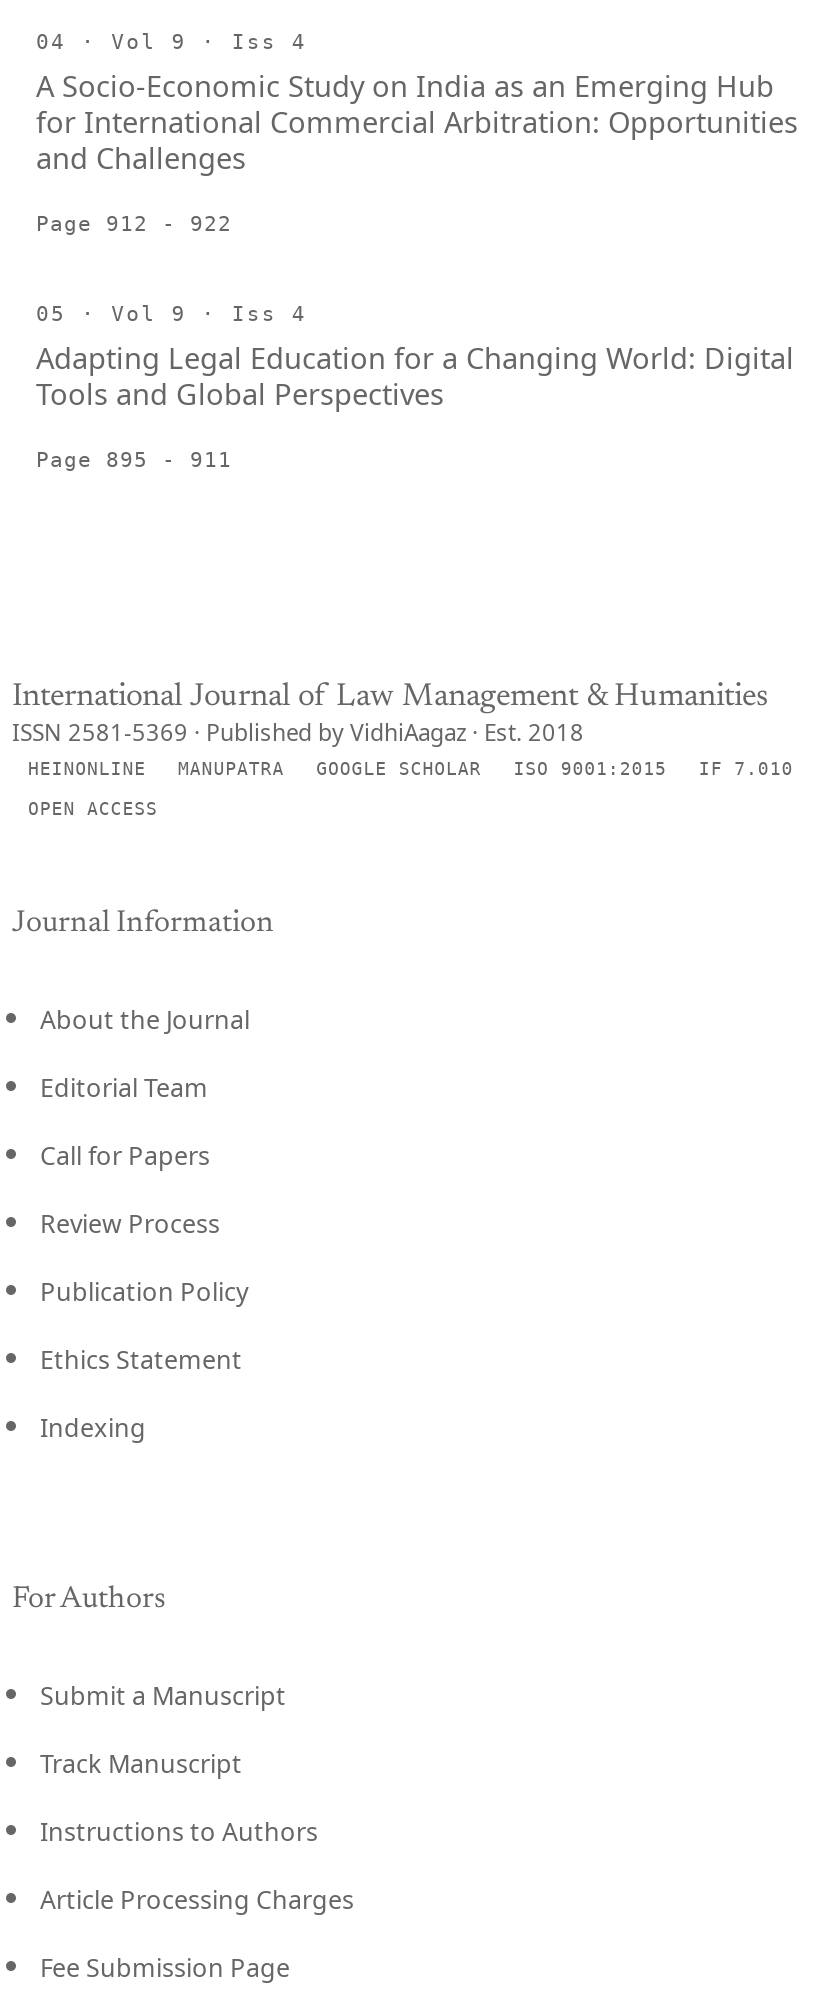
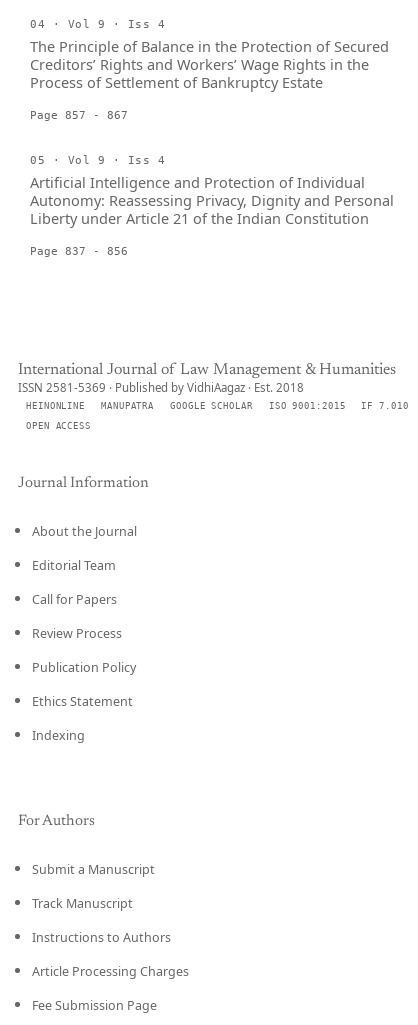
- A Socio-Economic Study on India as an Emerging Hub
- for International Commercial Arbitration: Opportunities
- and Challenges
+ The Principle of Balance in the Protection of Secured
+ Creditors’ Rights and Workers’ Wage Rights in the
+ Process of Settlement of Bankruptcy Estate

- Page 912 - 922
+ Page 857 - 867

- Adapting Legal Education for a Changing World: Digital
- Tools and Global Perspectives
+ Artificial Intelligence and Protection of Individual
+ Autonomy: Reassessing Privacy, Dignity and Personal
+ Liberty under Article 21 of the Indian Constitution

- Page 895 - 911
+ Page 837 - 856
